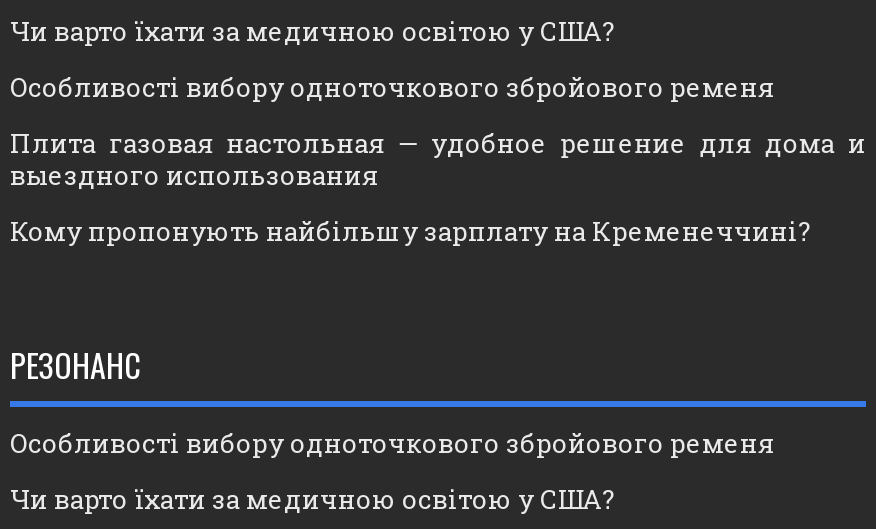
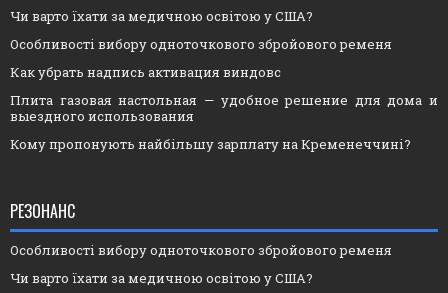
+ Как убрать надпись активация виндовс
